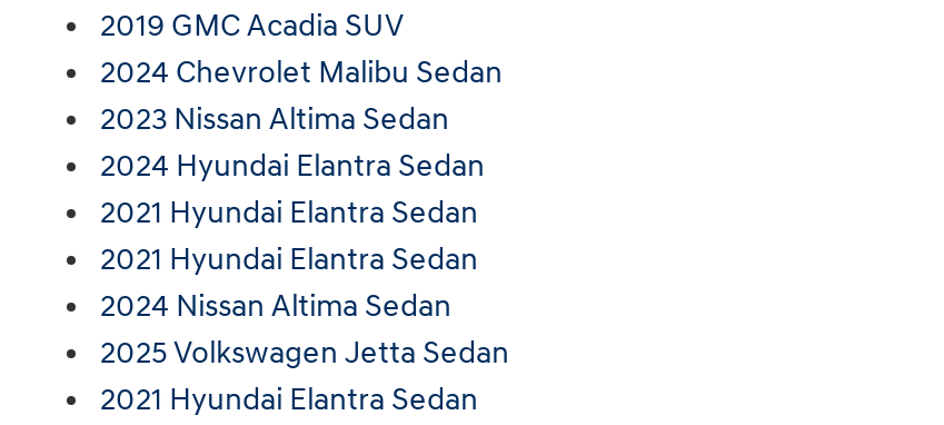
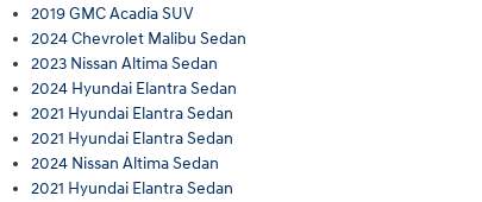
- 2025 Volkswagen Jetta Sedan
